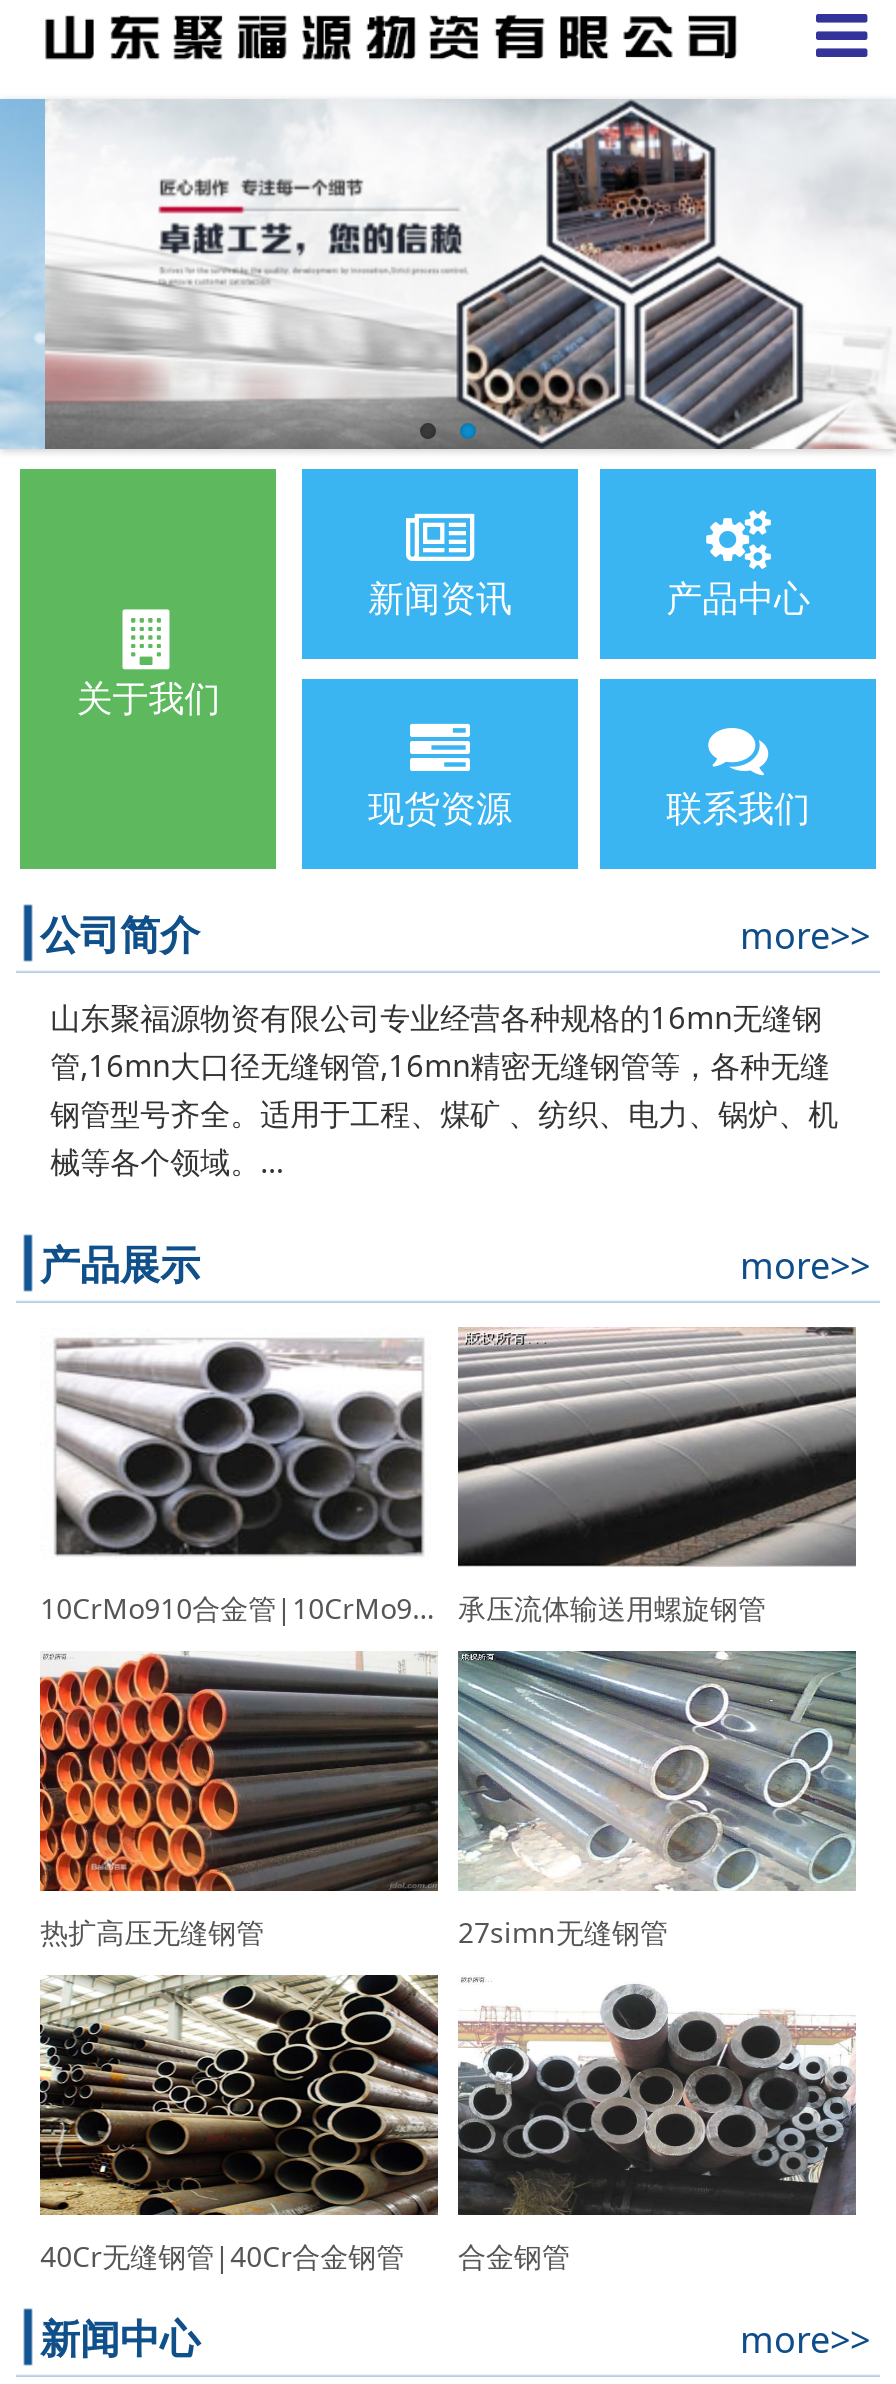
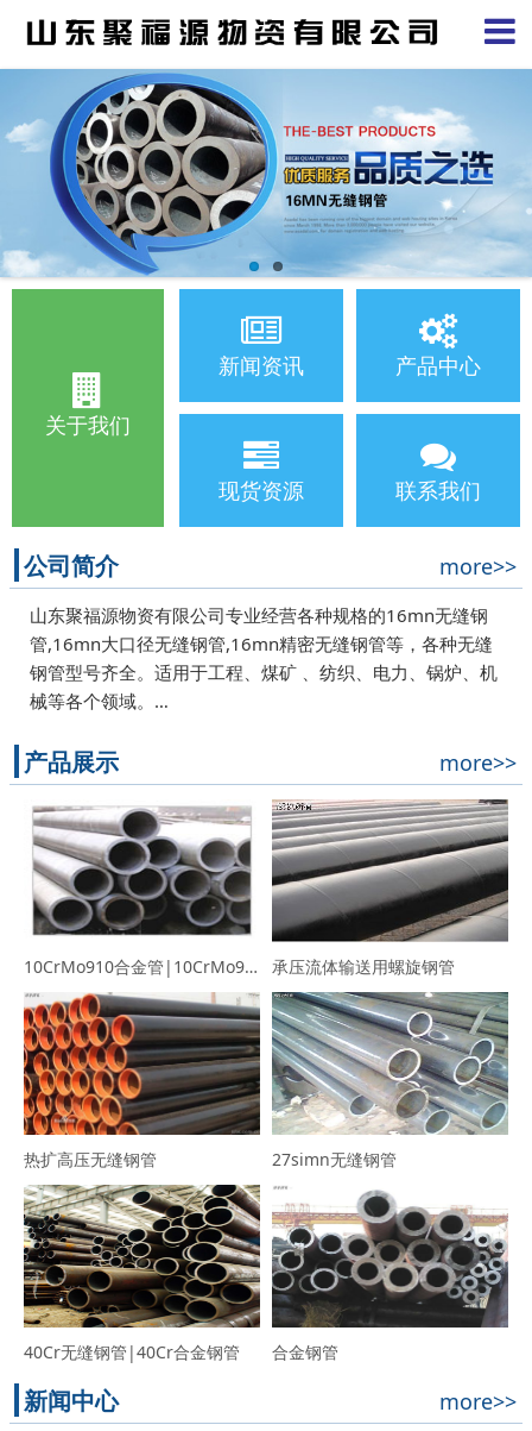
- [image]
+ [image]
